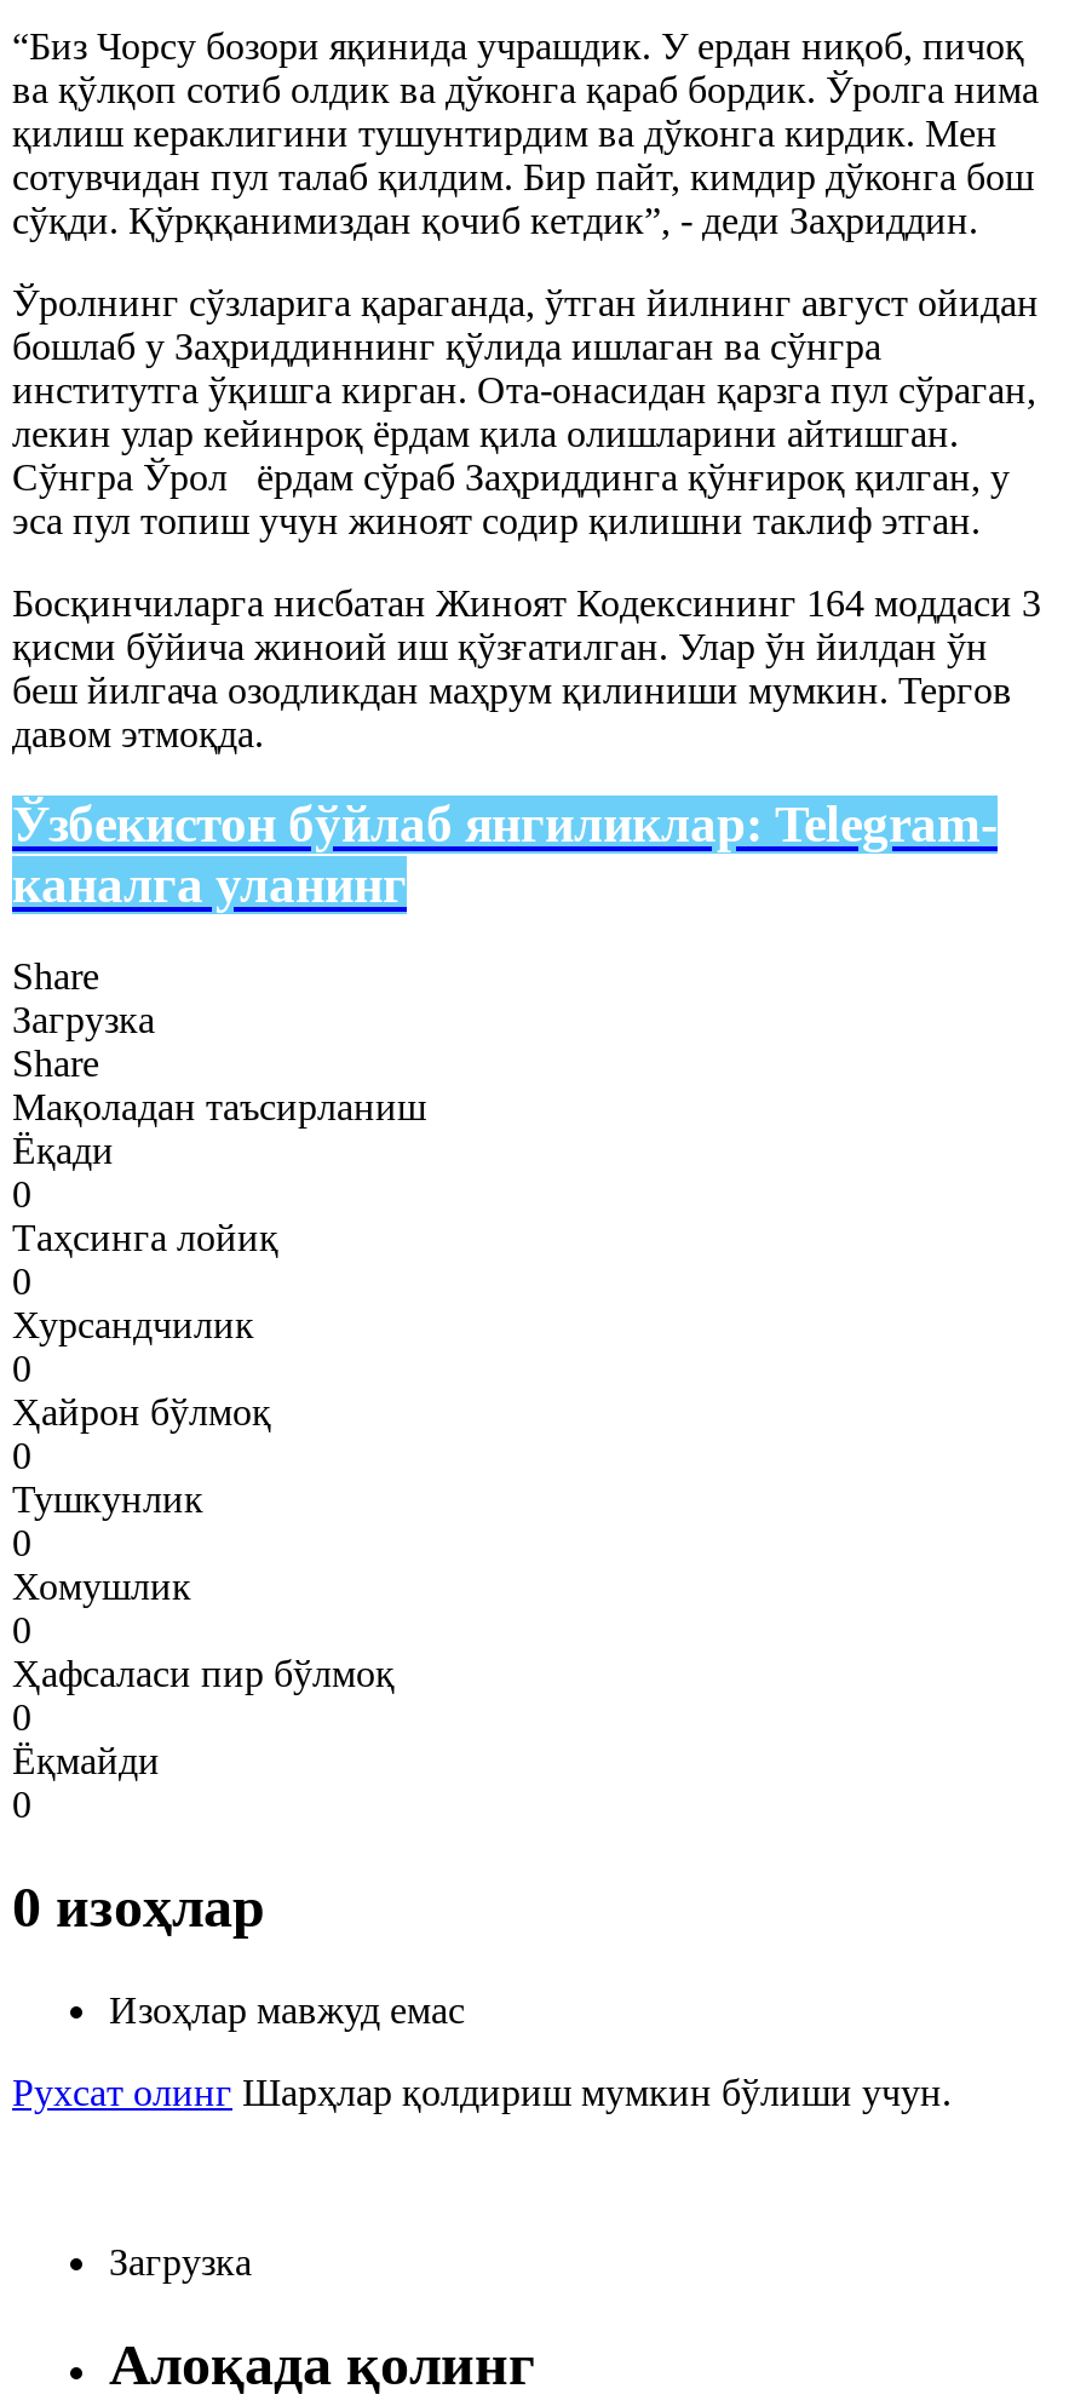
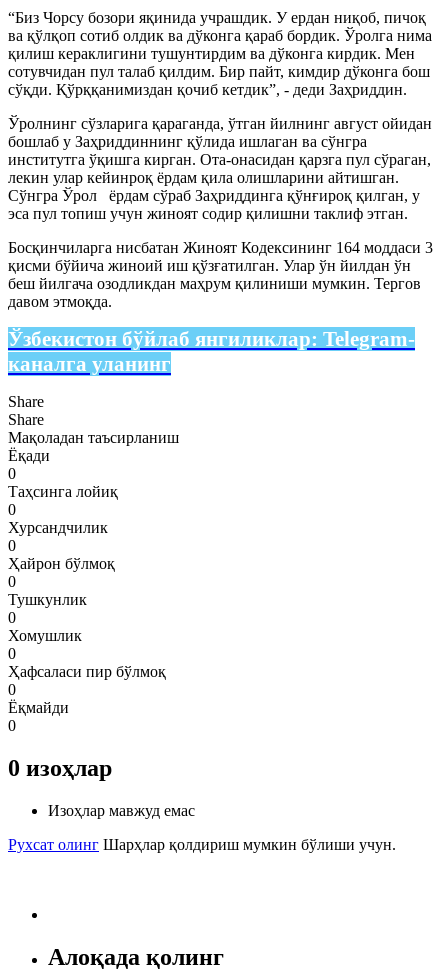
- Загрузка

- Загрузка
